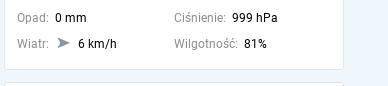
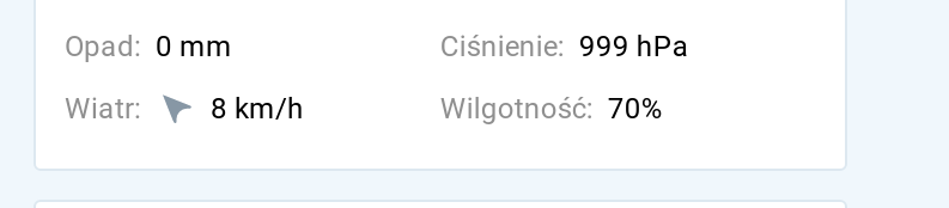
- 6 km/h
- Wilgotność: 81%
+ 8 km/h
+ Wilgotność: 70%
